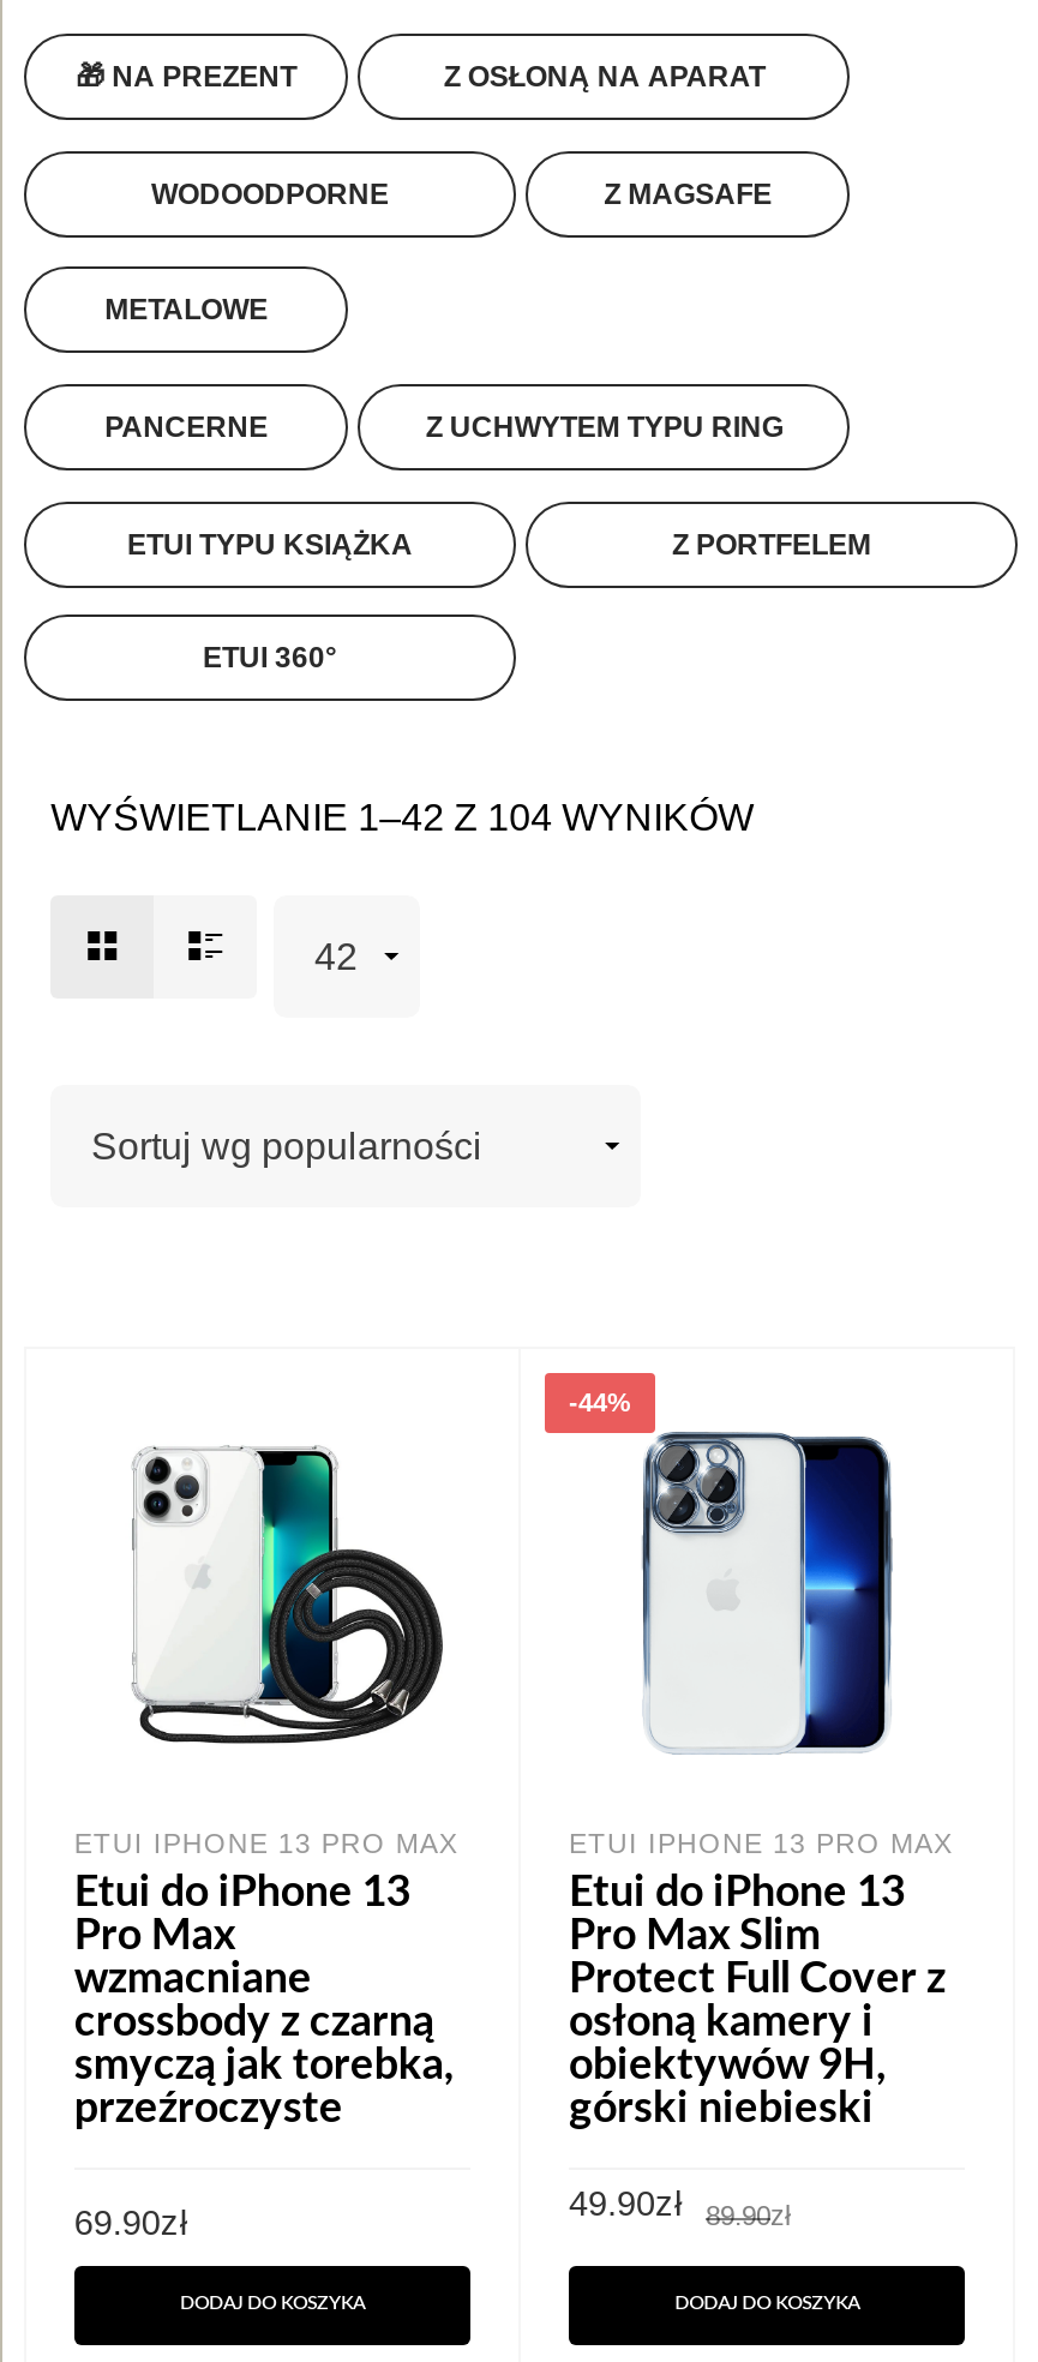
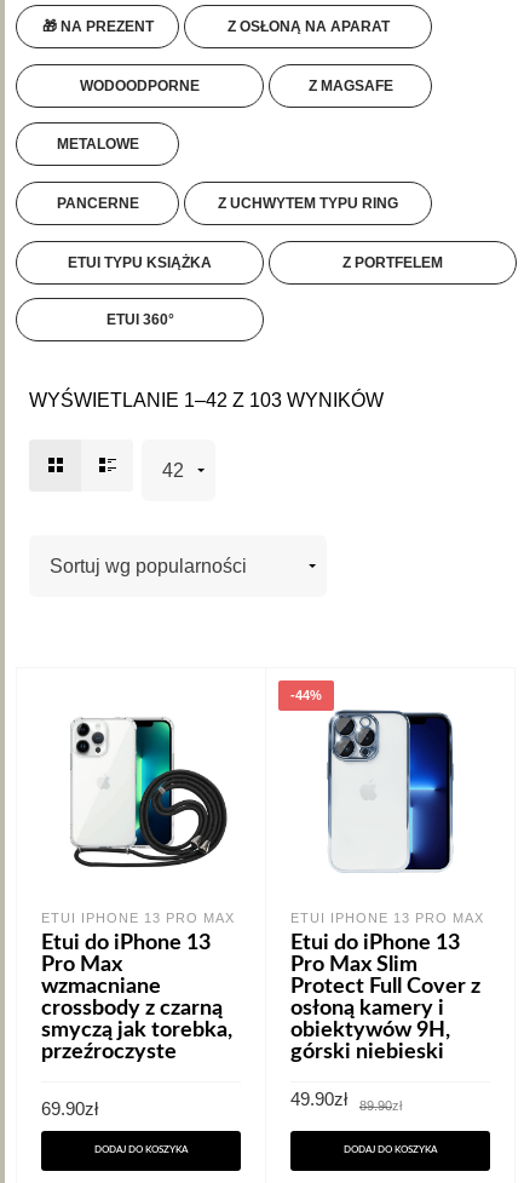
- WYŚWIETLANIE 1–42 Z 104 WYNIKÓW
+ WYŚWIETLANIE 1–42 Z 103 WYNIKÓW
